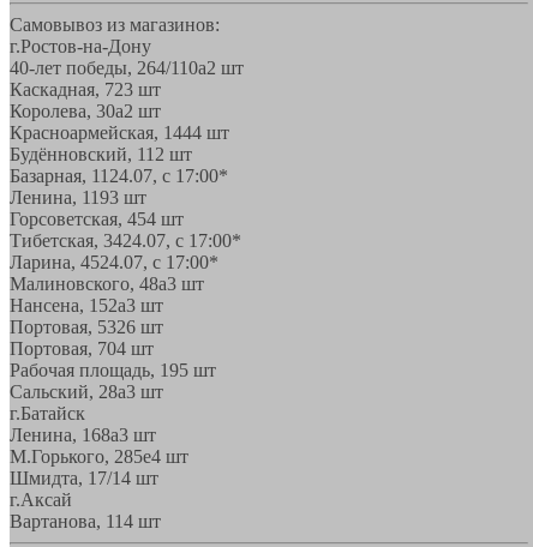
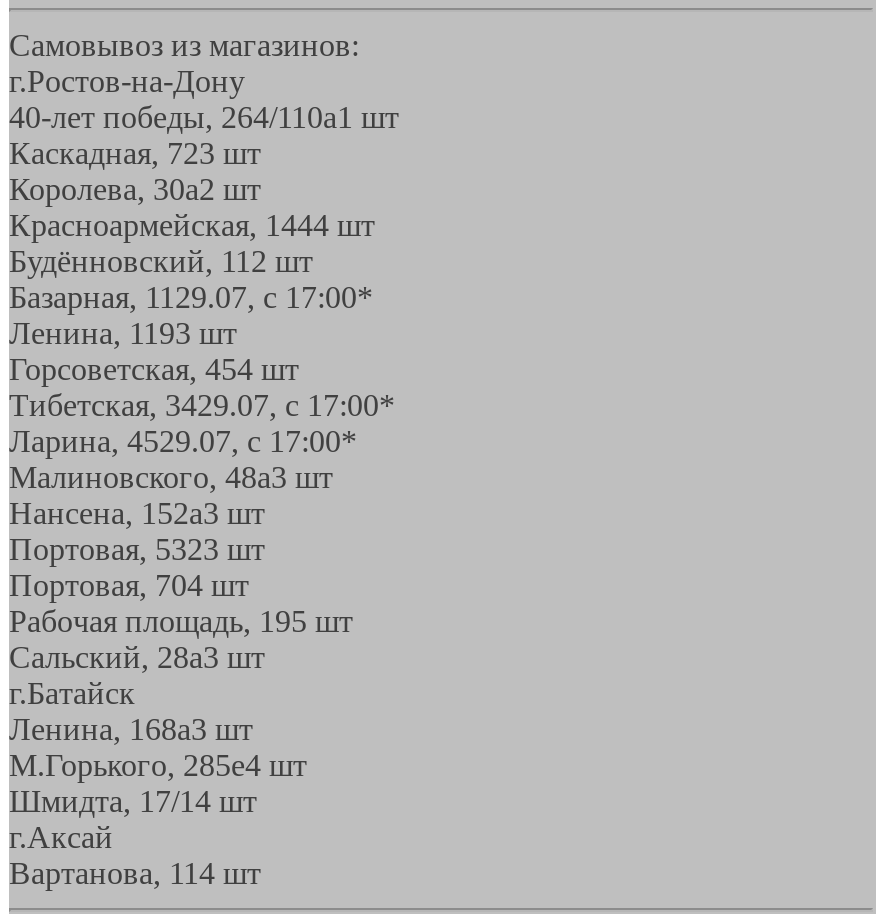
- 40-лет победы, 264/110а2 шт
+ 40-лет победы, 264/110а1 шт

- Базарная, 11 24.07, с 17:00*
+ Базарная, 11 29.07, с 17:00*

- Тибетская, 3424.07, с 17:00*
+ Тибетская, 3429.07, с 17:00*

- Ларина, 4524.07, с 17:00*
+ Ларина, 4529.07, с 17:00*

- Портовая, 5326 шт
+ Портовая, 5323 шт
